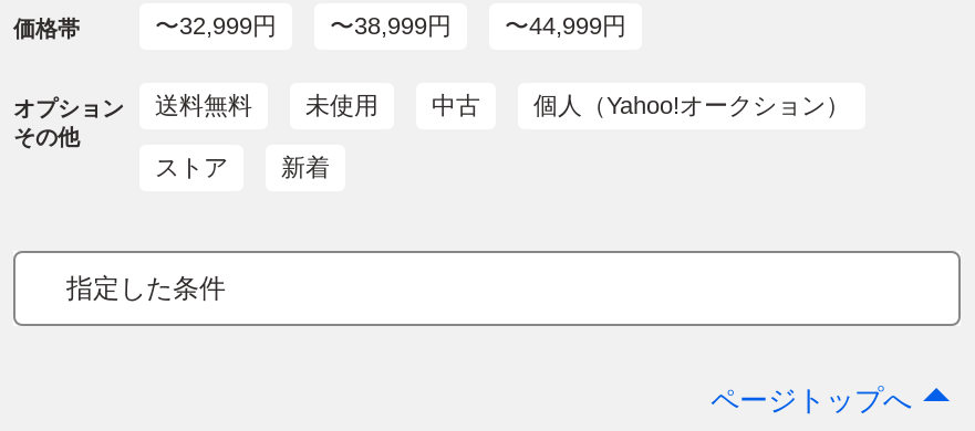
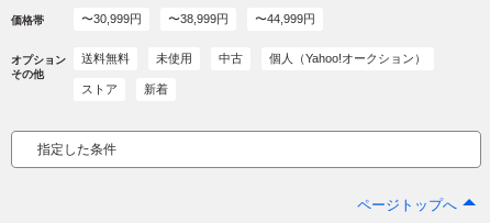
- 〜32,999円 〜38,999円 〜44,999円
+ 〜30,999円 〜38,999円 〜44,999円
